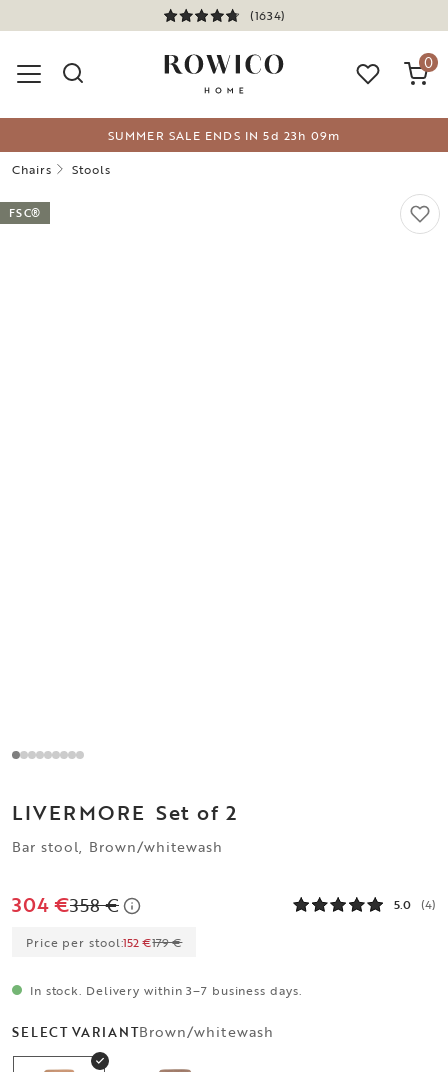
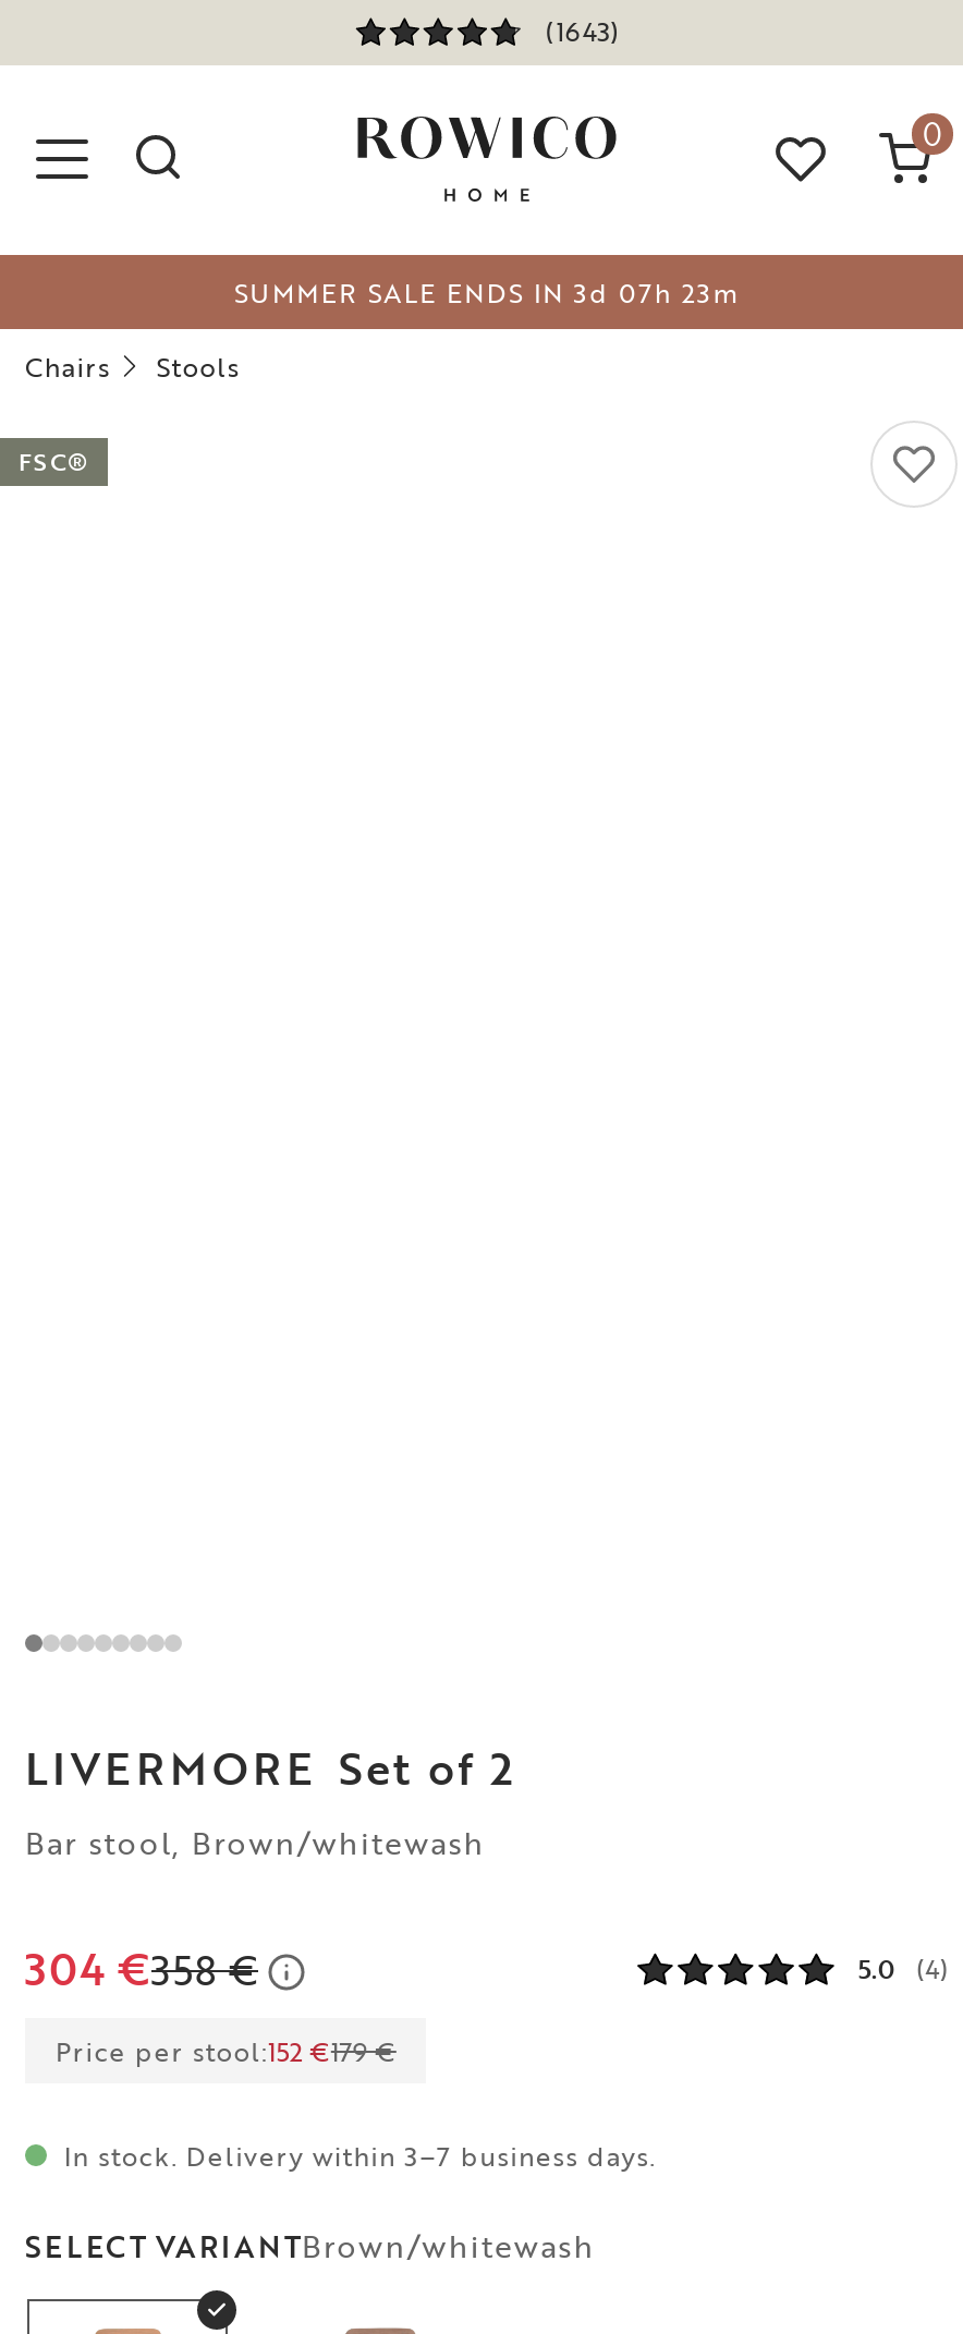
- (1634)
+ (1643)

- SUMMER SALE ENDS IN 5d 23h 09 m
+ SUMMER SALE ENDS IN 3d 07h 23 m
